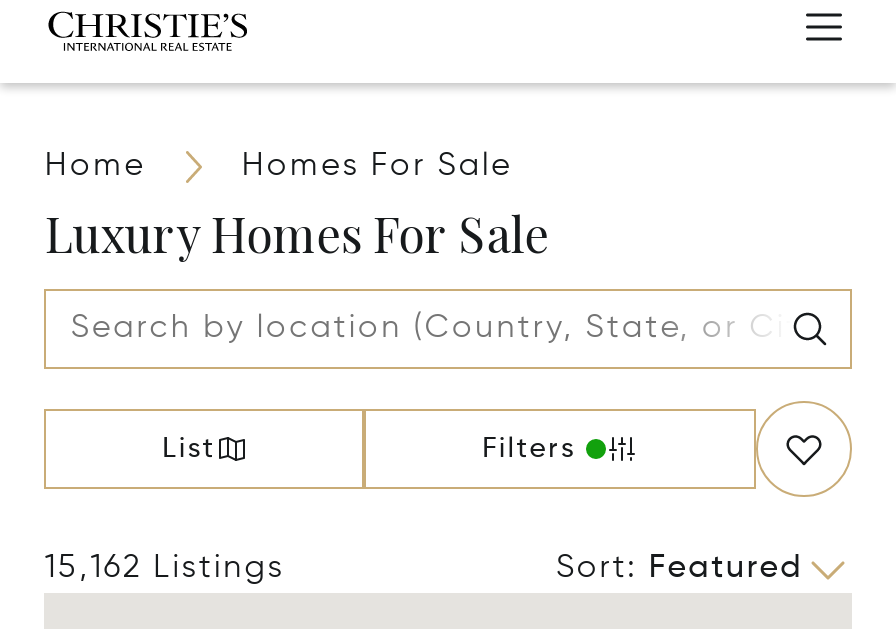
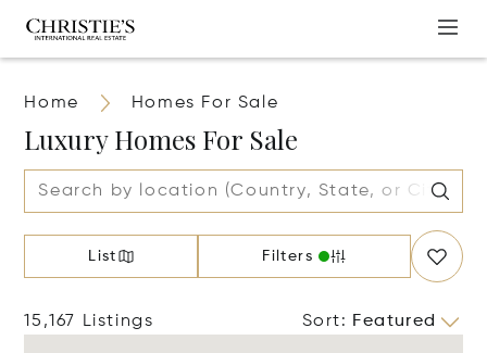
- 15,162 Listings
+ 15,167 Listings
